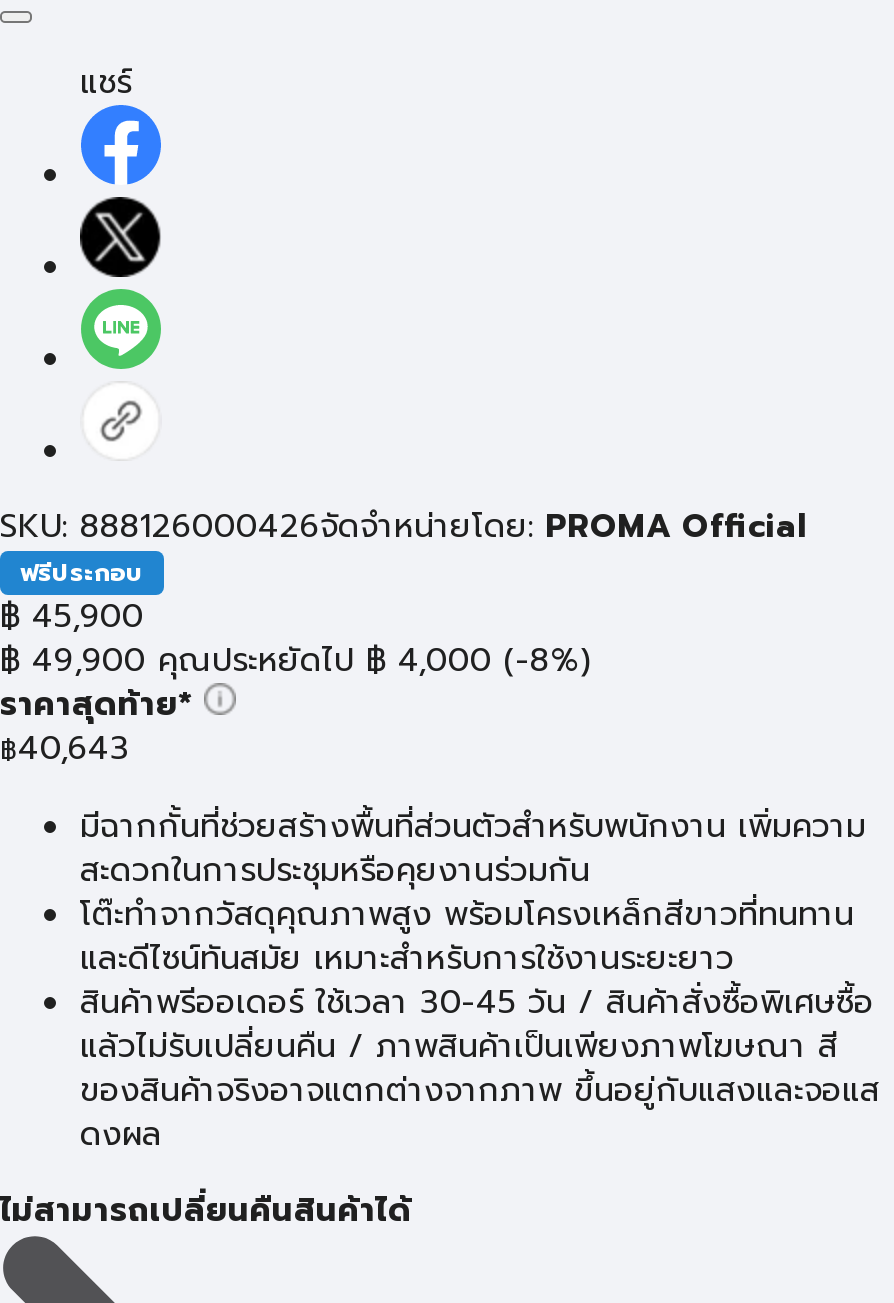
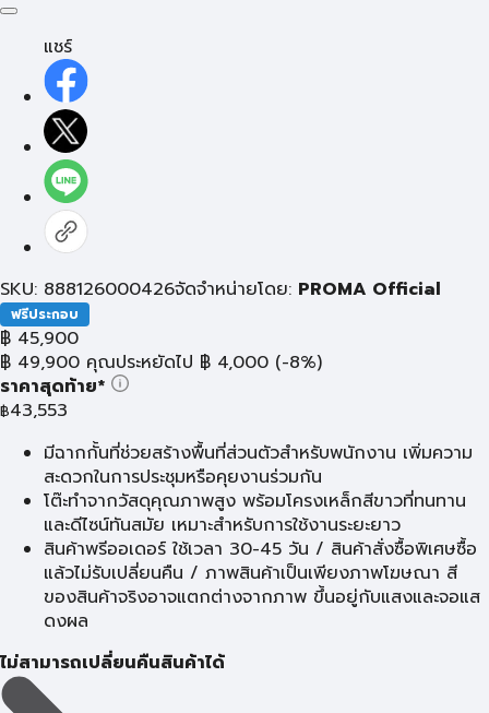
- ฿40,643
+ ฿43,553
